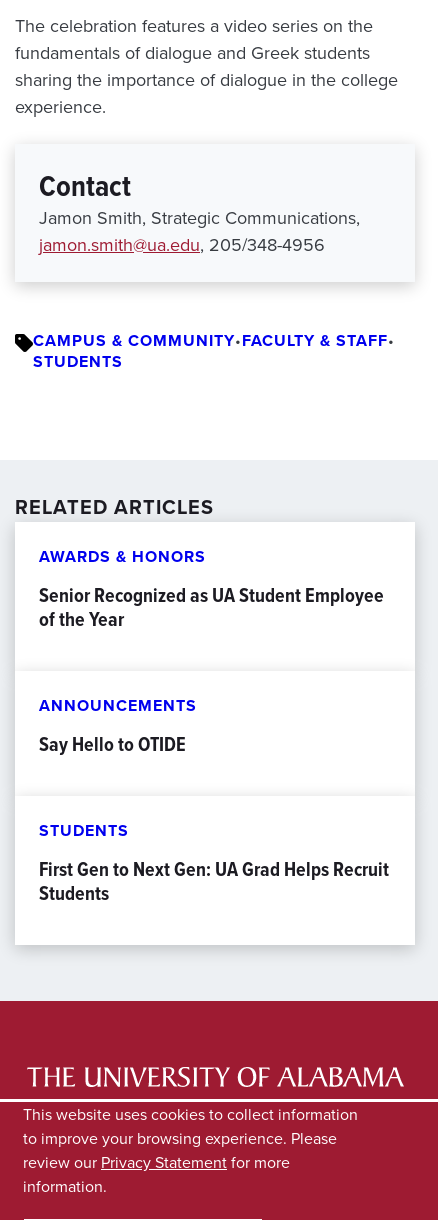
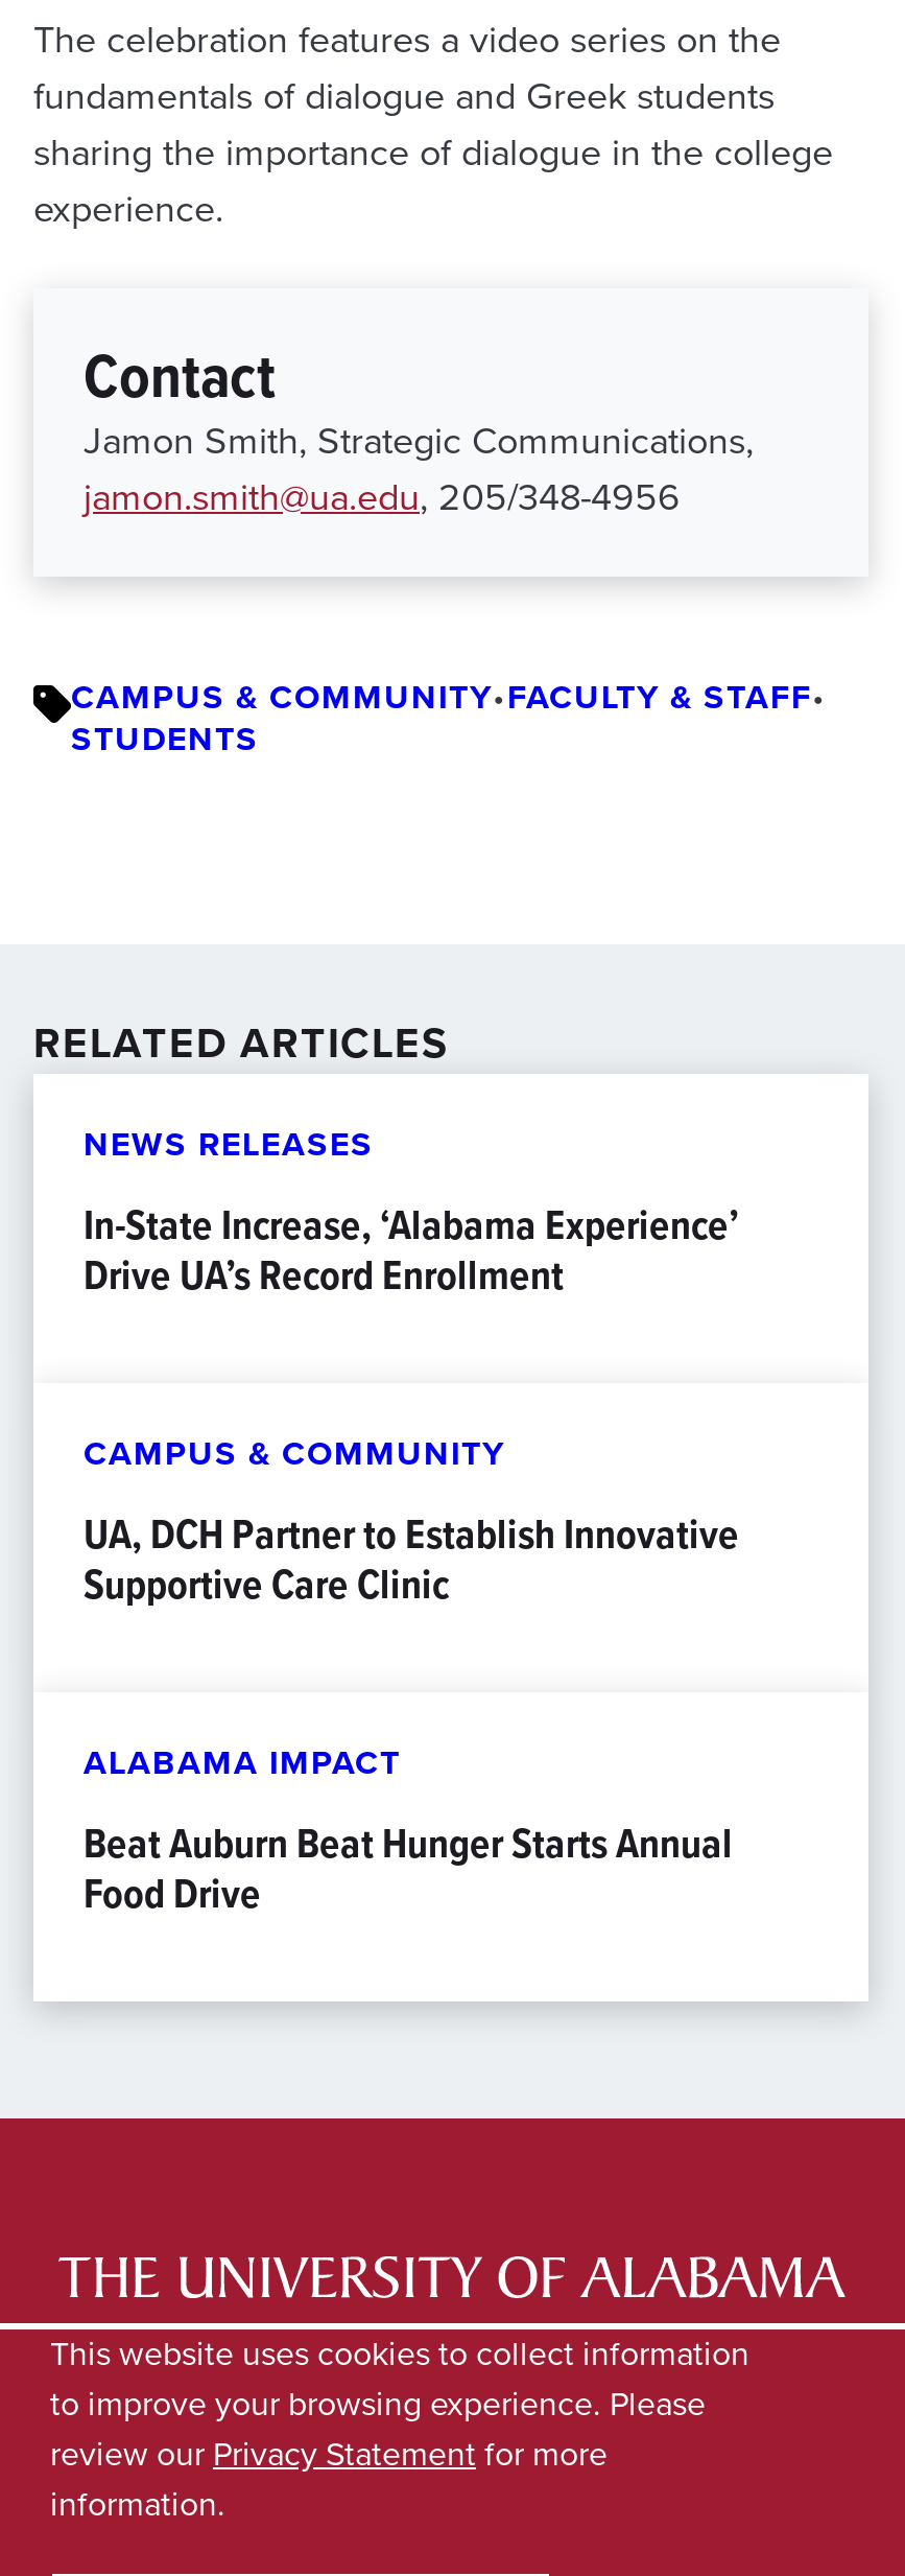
- AWARDS & HONORS
- Senior Recognized as UA Student Employee
- of the Year
+ NEWS RELEASES
+ In-State Increase, ‘Alabama Experience’
+ Drive UA’s Record Enrollment

- ANNOUNCEMENTS
- Say Hello to OTIDE
+ CAMPUS & COMMUNITY
+ UA, DCH Partner to Establish Innovative
+ Supportive Care Clinic

- STUDENTS
- First Gen to Next Gen: UA Grad Helps Recruit
- Students
+ ALABAMA IMPACT
+ Beat Auburn Beat Hunger Starts Annual
+ Food Drive
